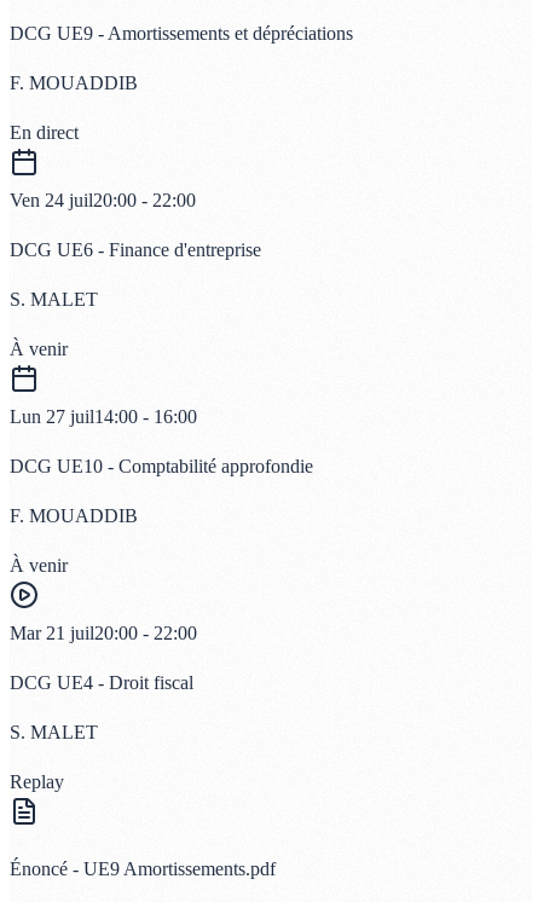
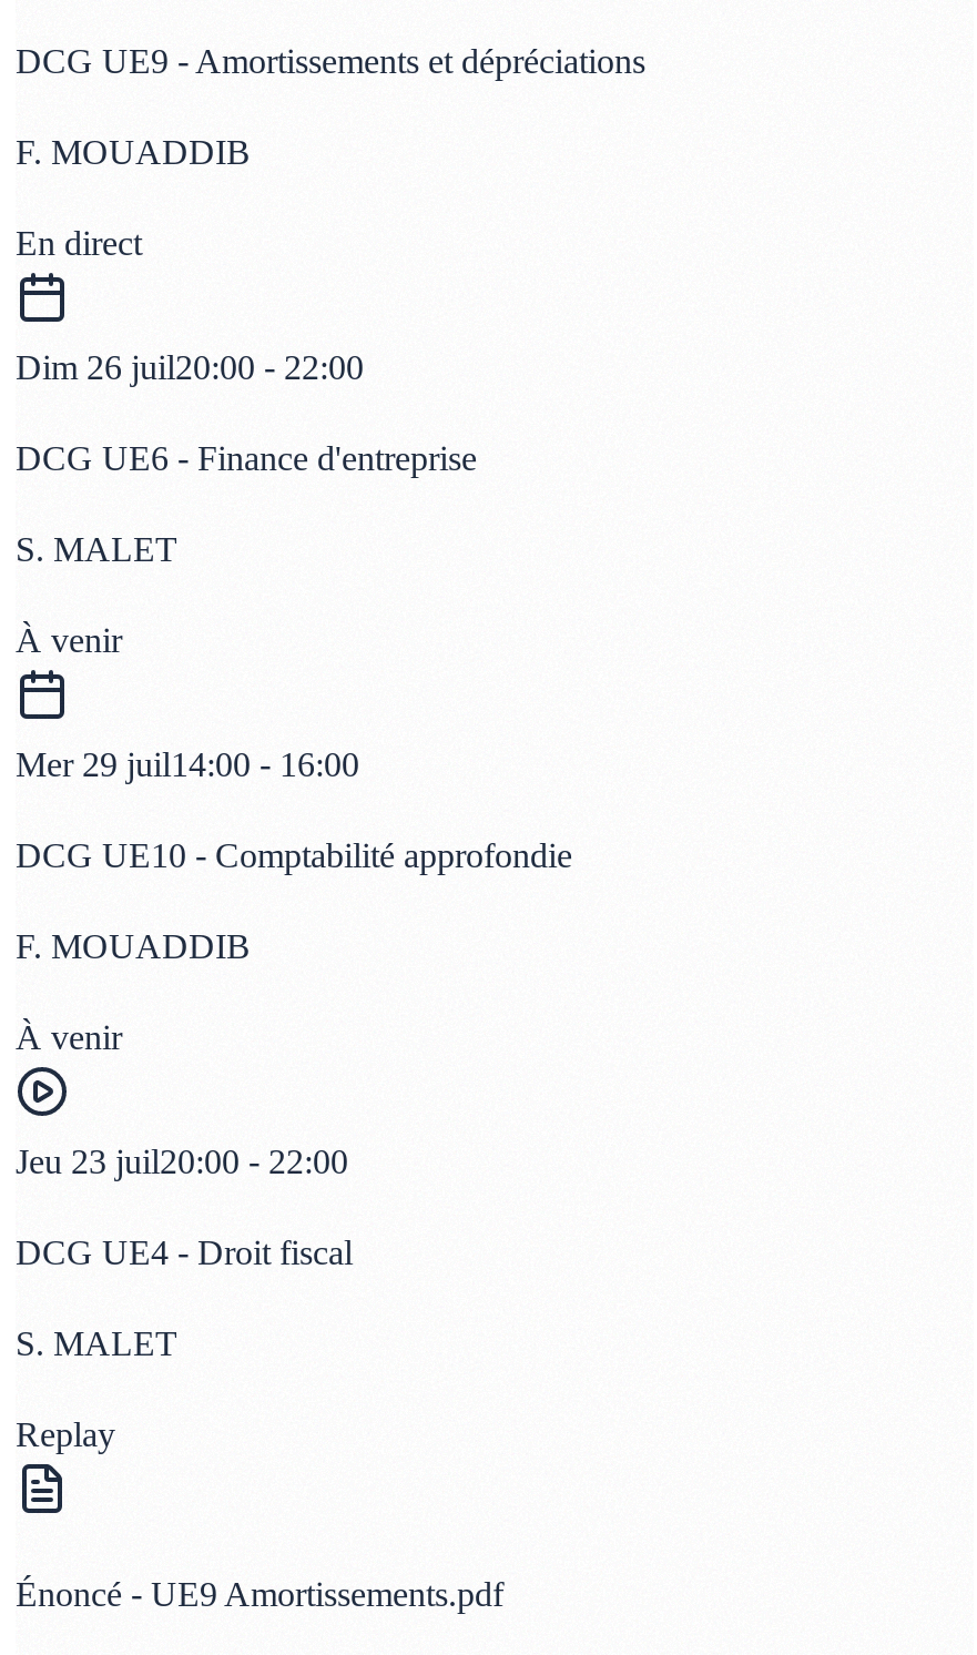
- Ven 24 juil20:00 - 22:00
+ Dim 26 juil20:00 - 22:00

- Lun 27 juil14:00 - 16:00
+ Mer 29 juil14:00 - 16:00

- Mar 21 juil20:00 - 22:00
+ Jeu 23 juil20:00 - 22:00
